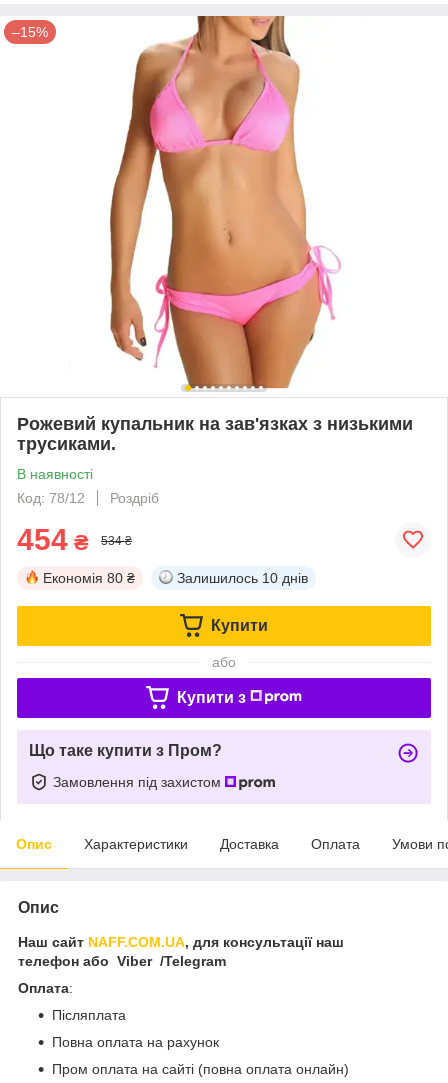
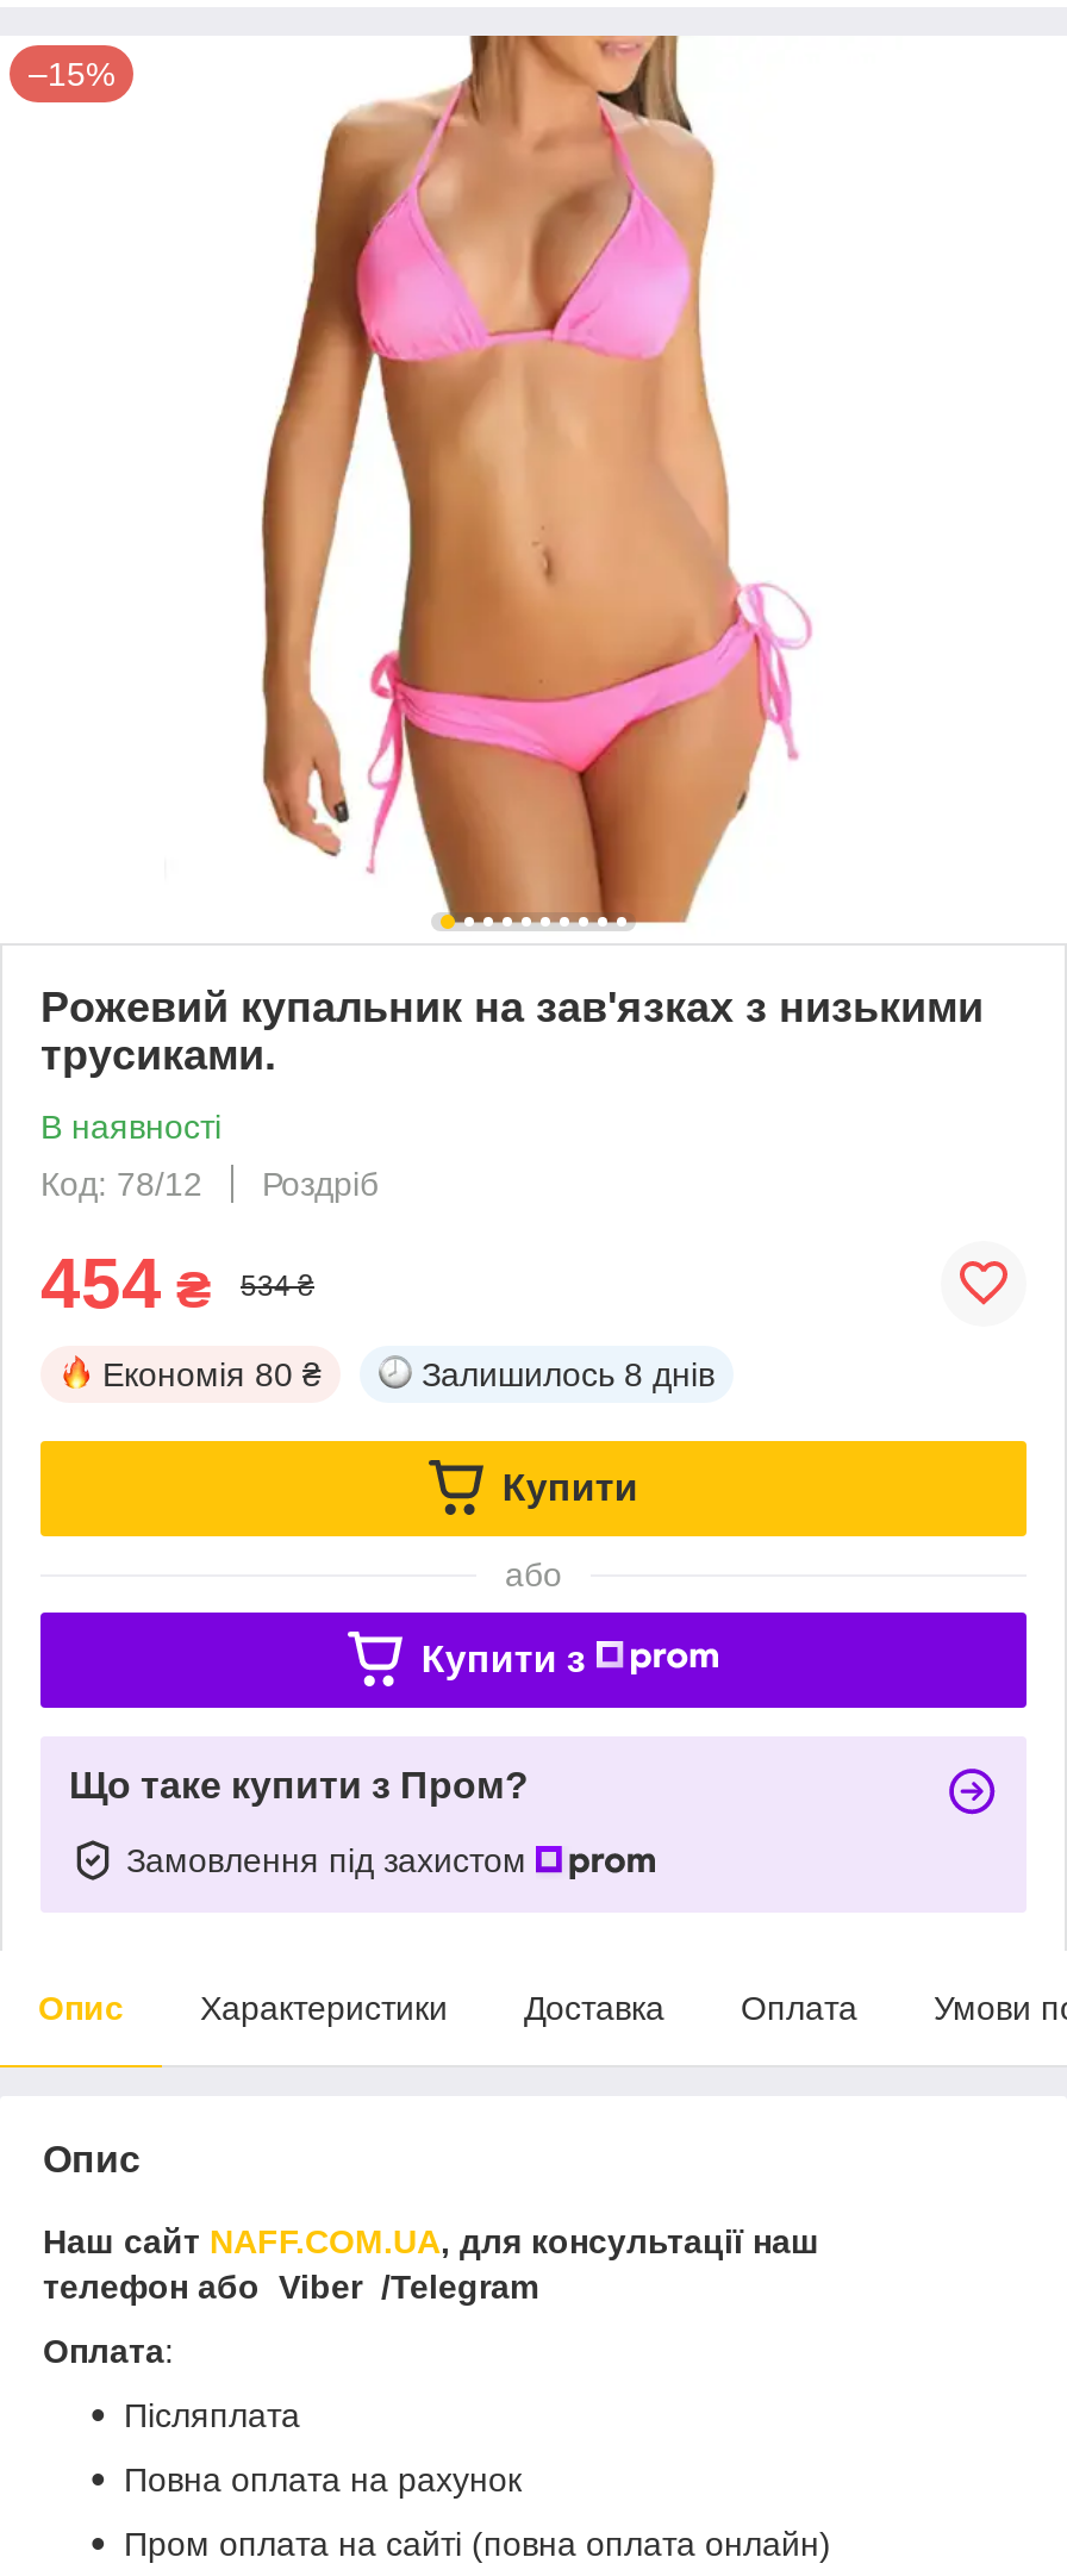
- Залишилось 10 днів
+ Залишилось 8 днів
